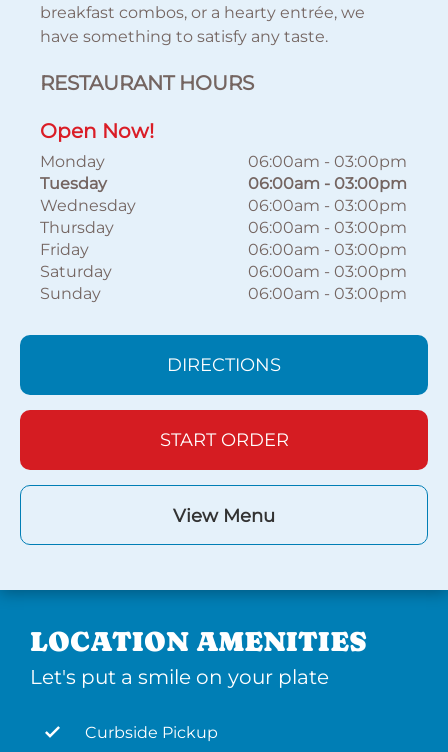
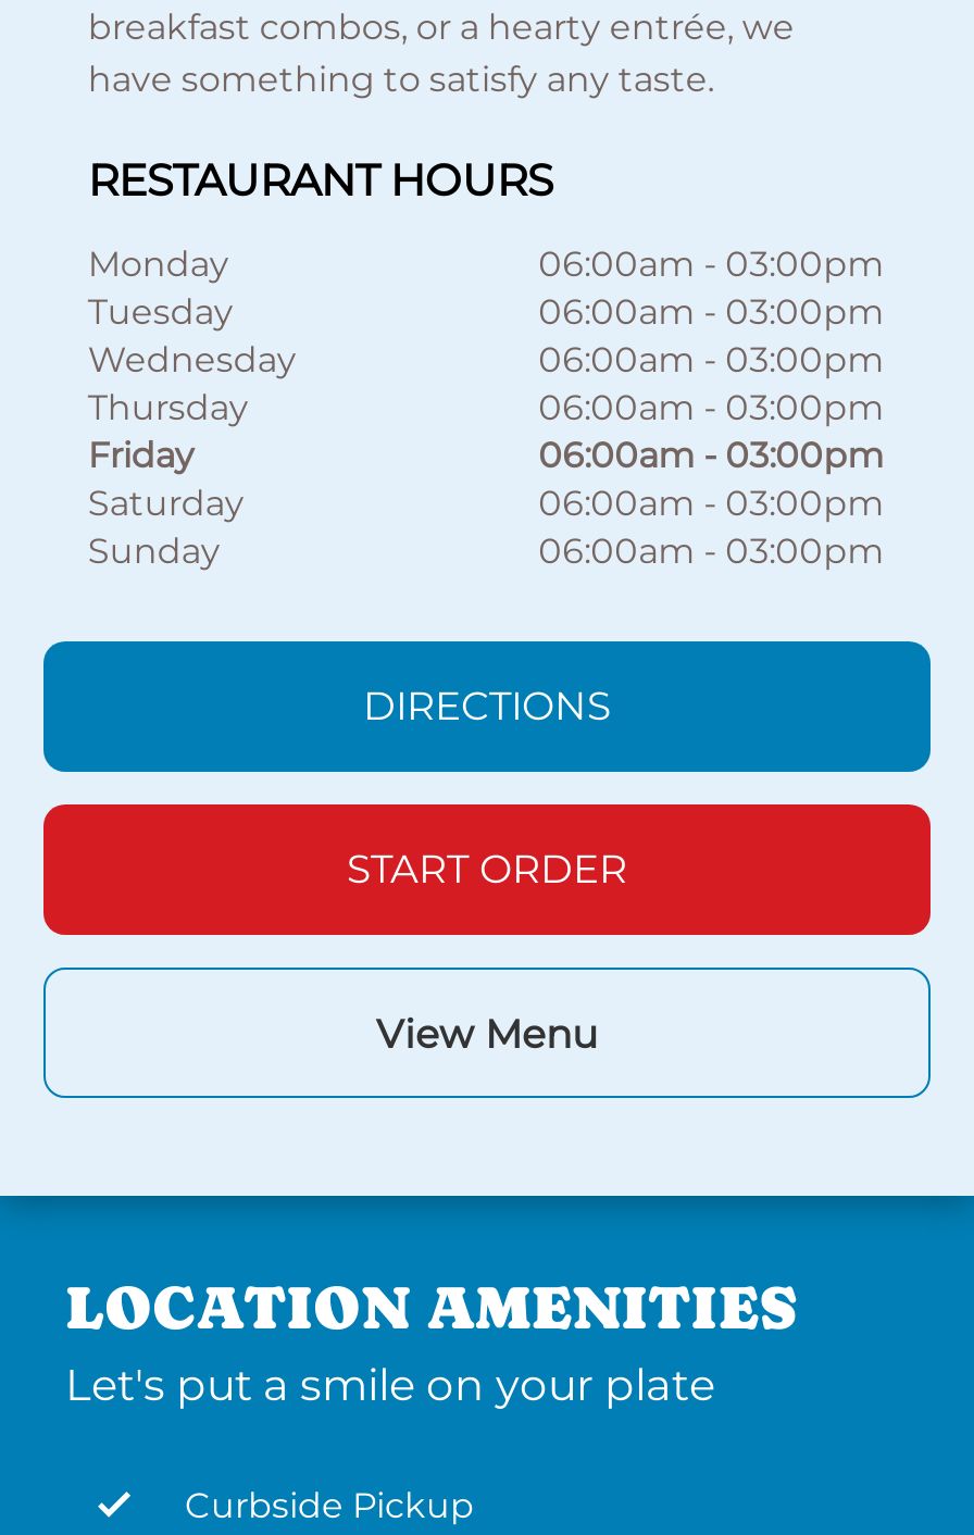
- Open Now!
